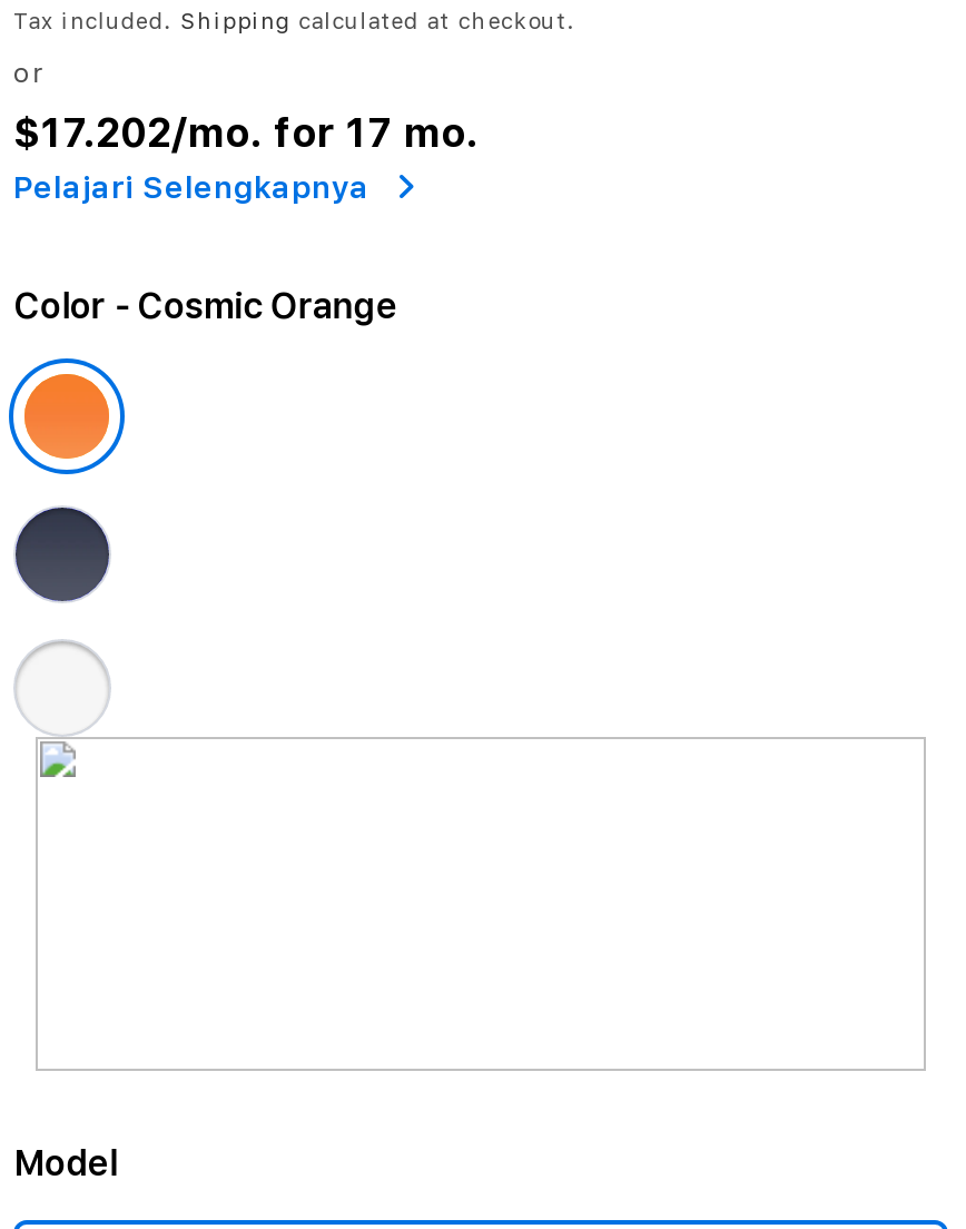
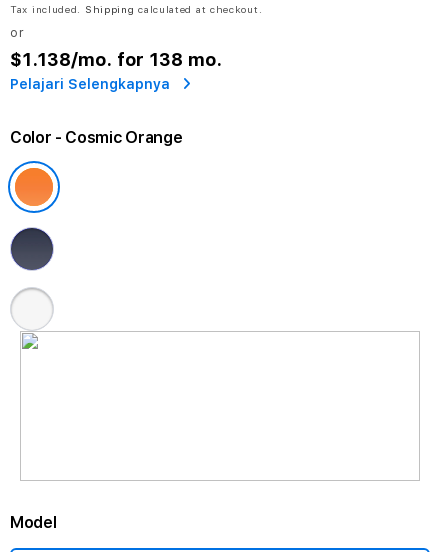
- $17.202/mo. for 17 mo.
+ $1.138/mo. for 138 mo.
